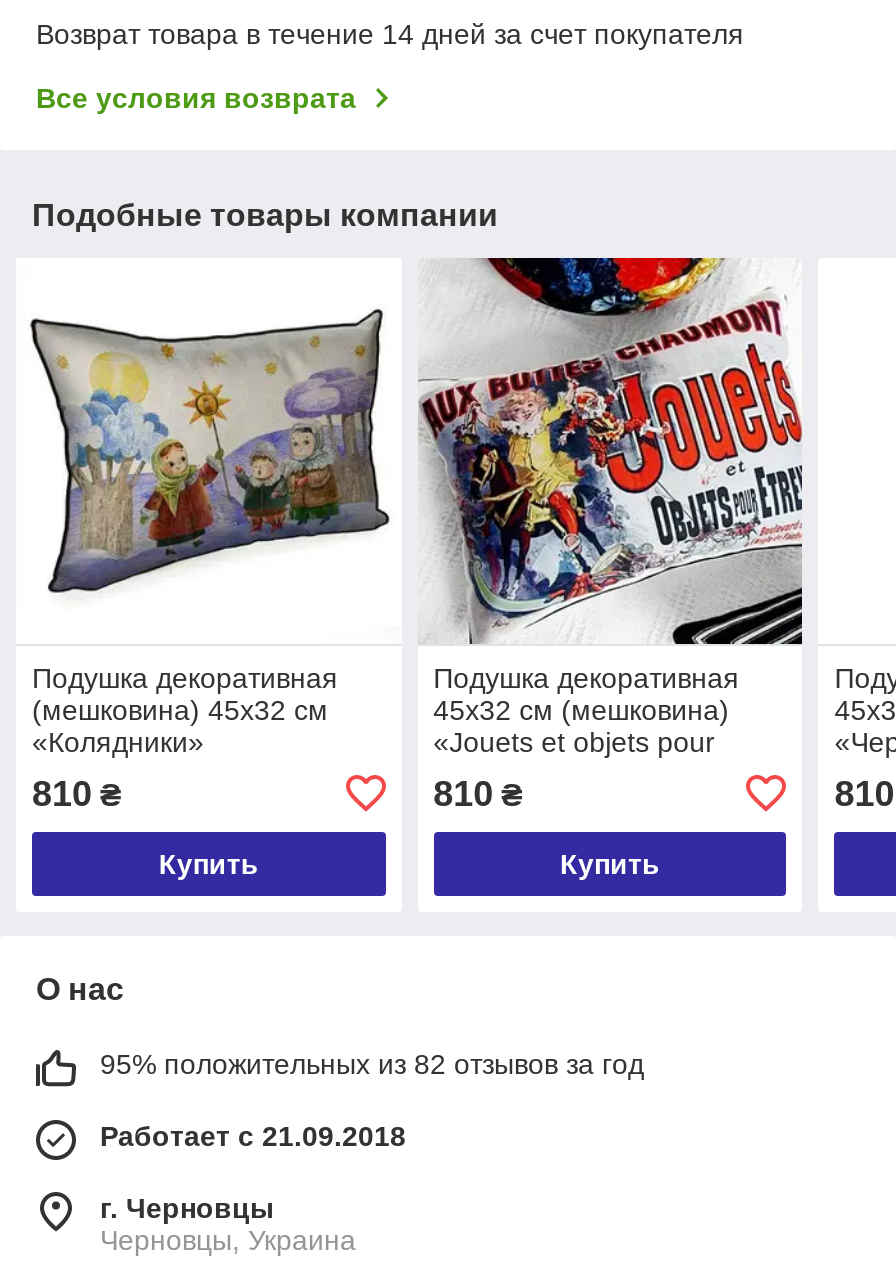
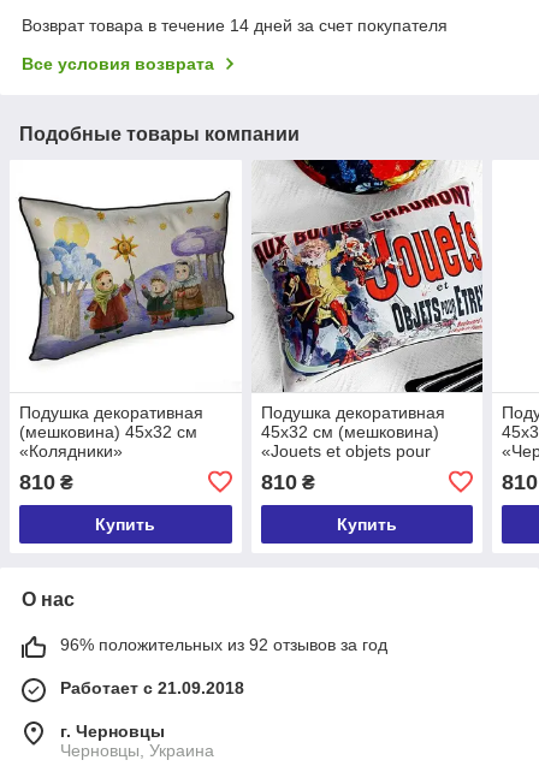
- 95% положительных из 82 отзывов за год
+ 96% положительных из 92 отзывов за год
